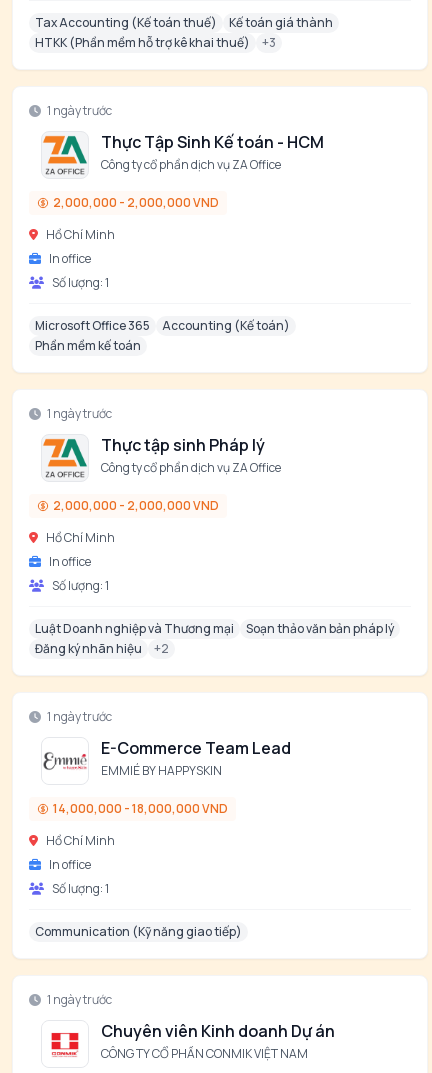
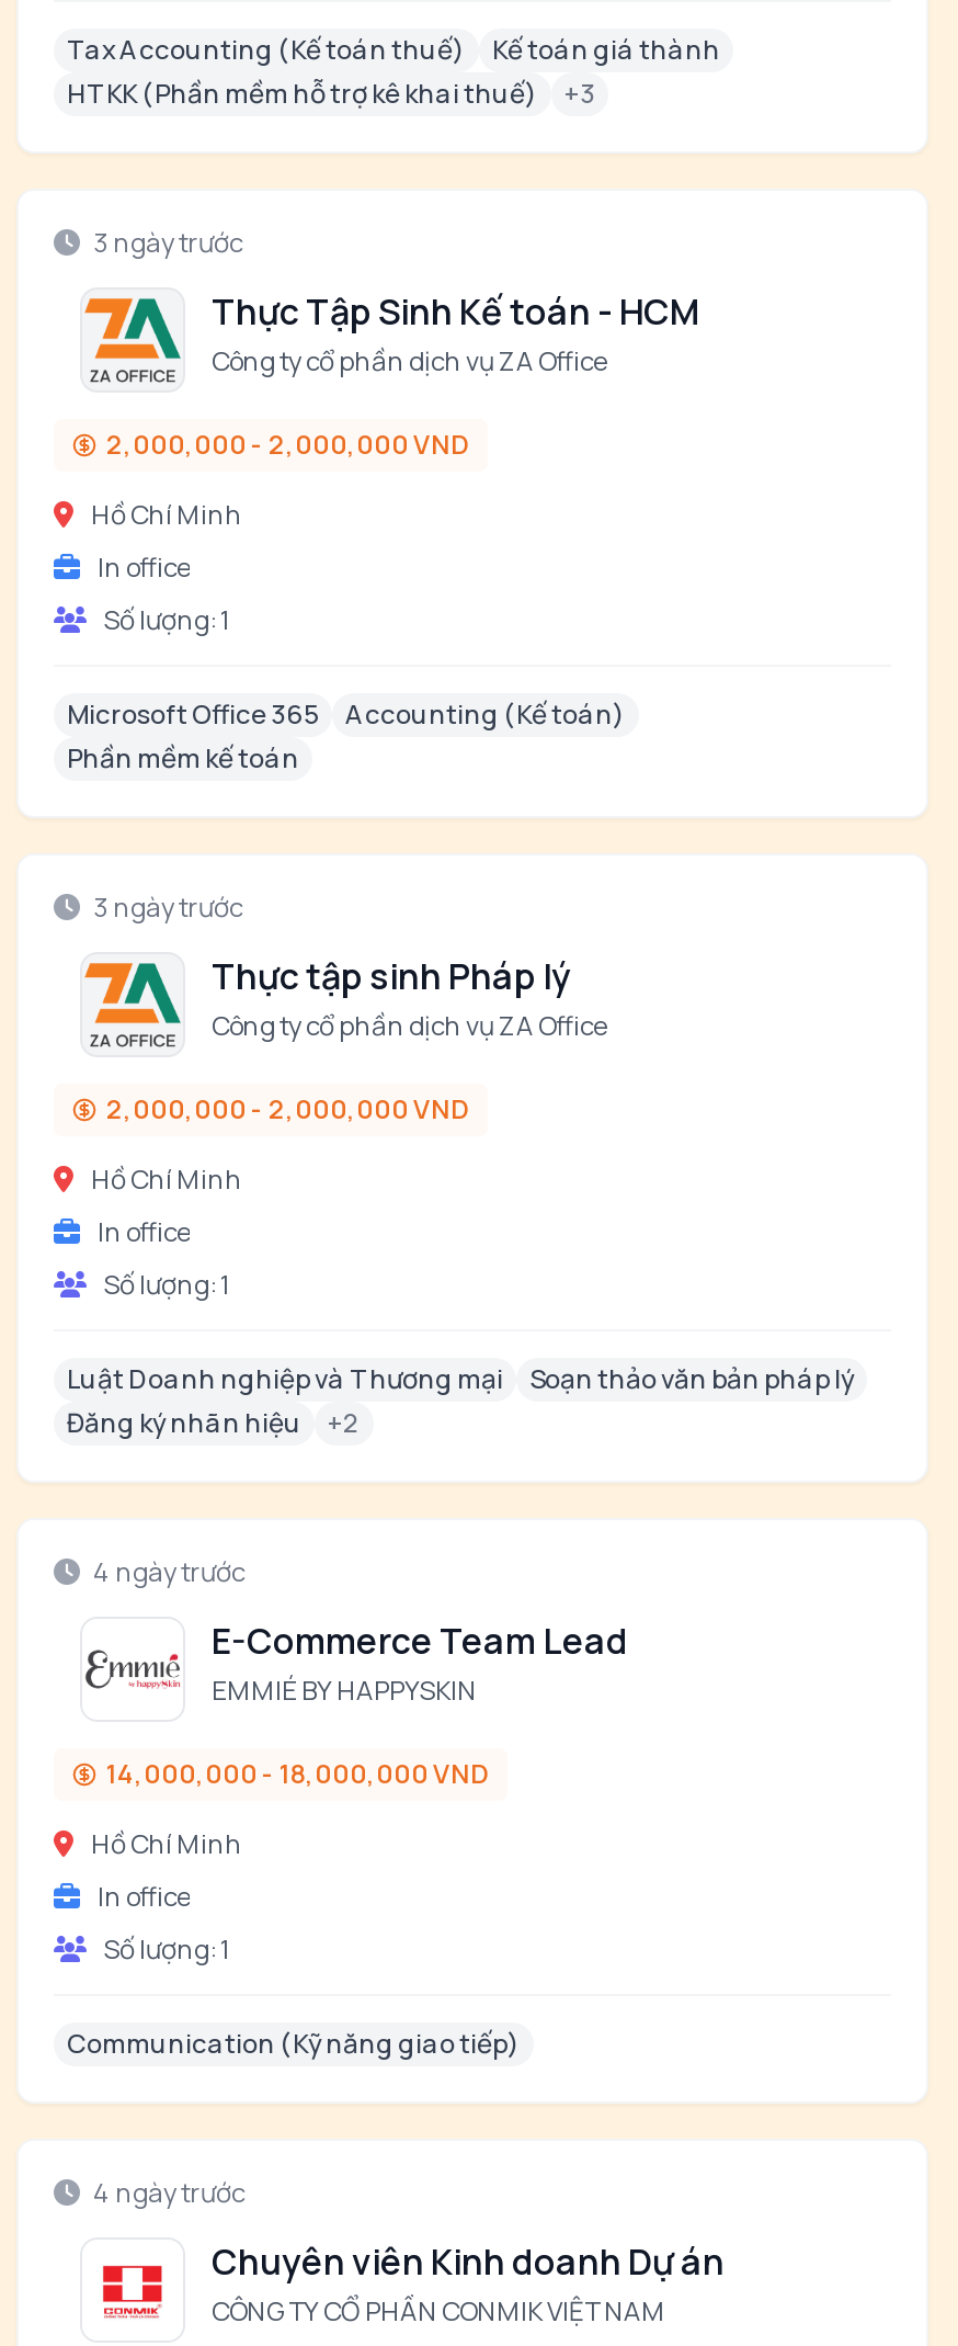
- 1 ngày trước
+ 3 ngày trước

- 1 ngày trước
+ 3 ngày trước

- 1 ngày trước
+ 4 ngày trước

- 1 ngày trước
+ 4 ngày trước
